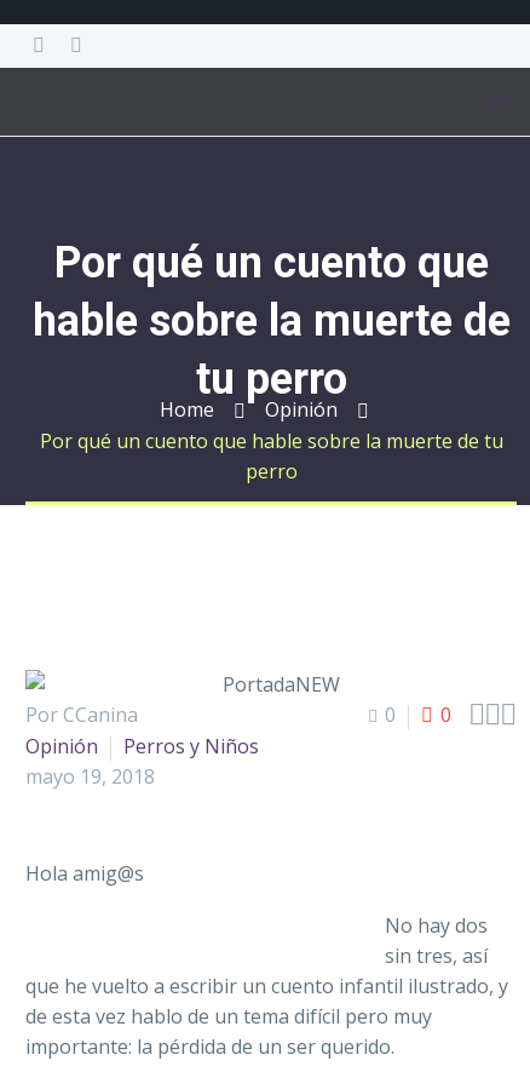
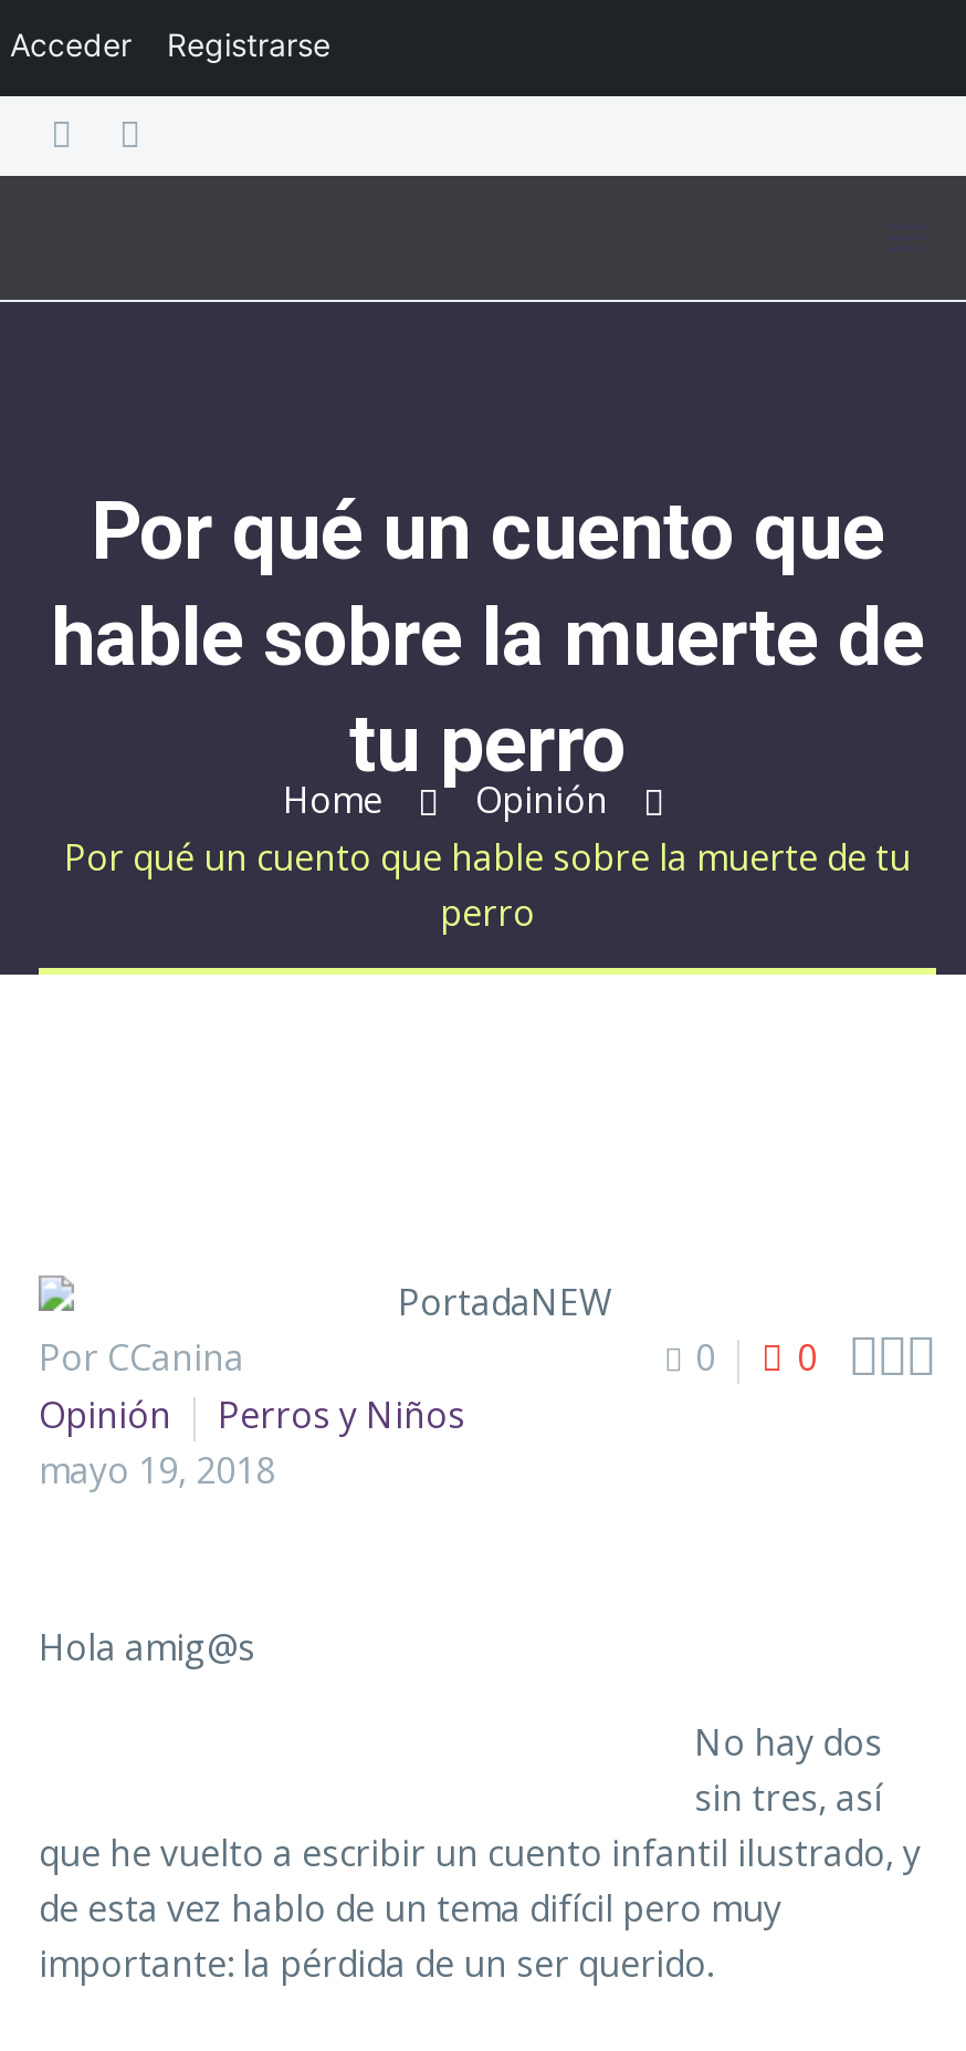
+ Acceder
+ Registrarse
